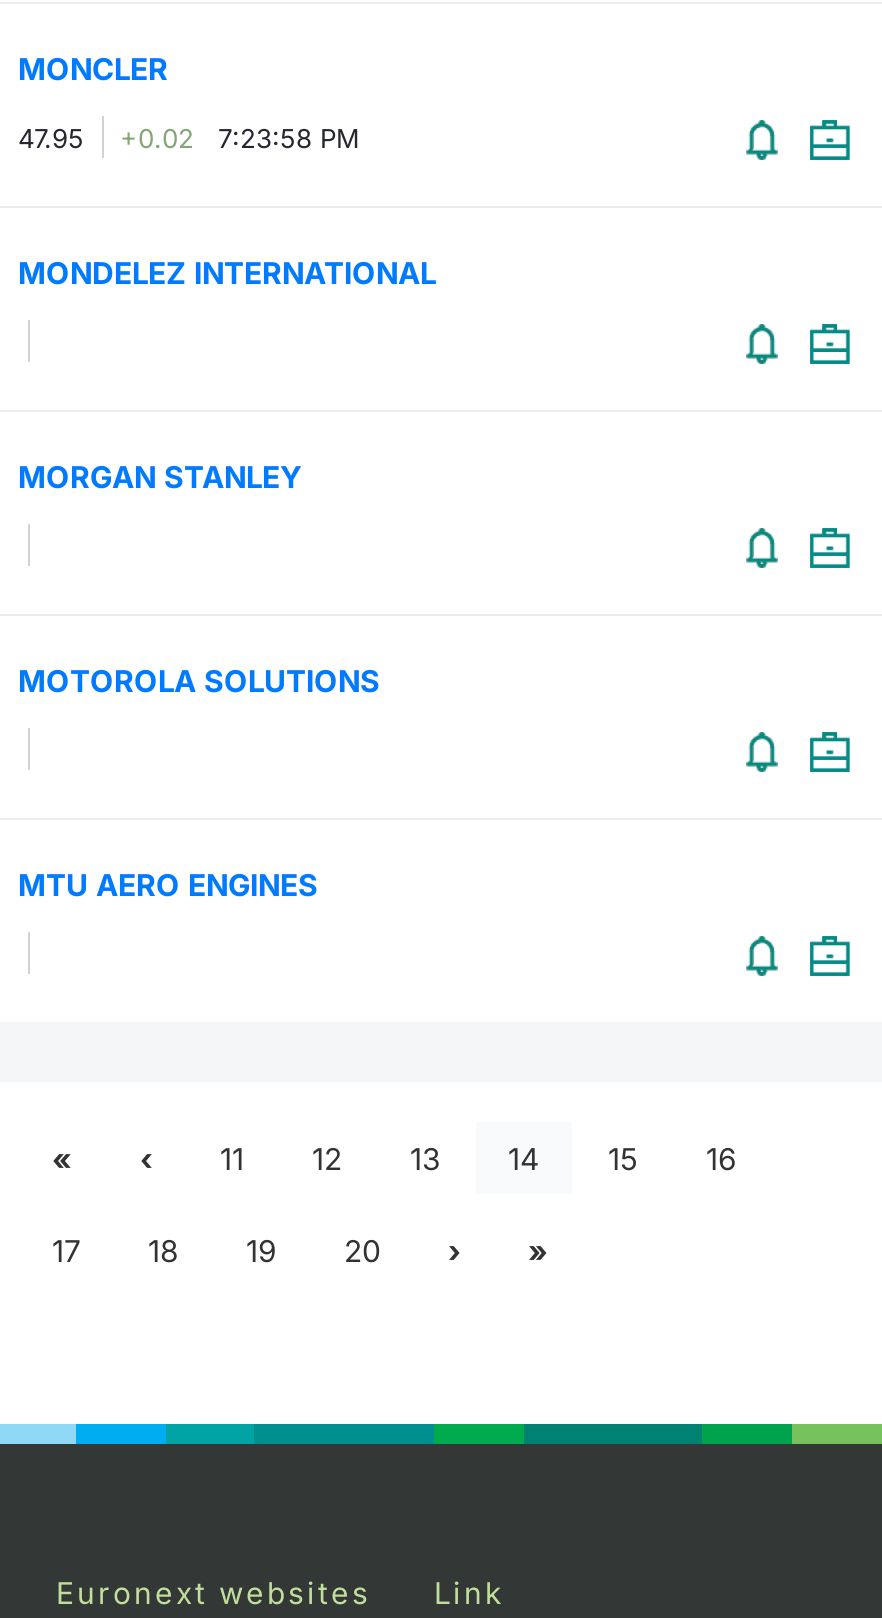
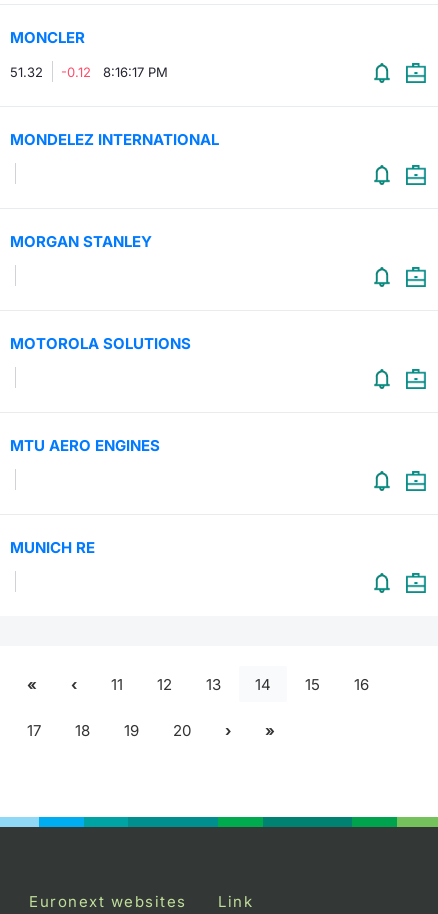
- 47.95
+ 51.32

- +0.02 7:23:58 PM
+ -0.12 8:16:17 PM

+ MUNICH RE
